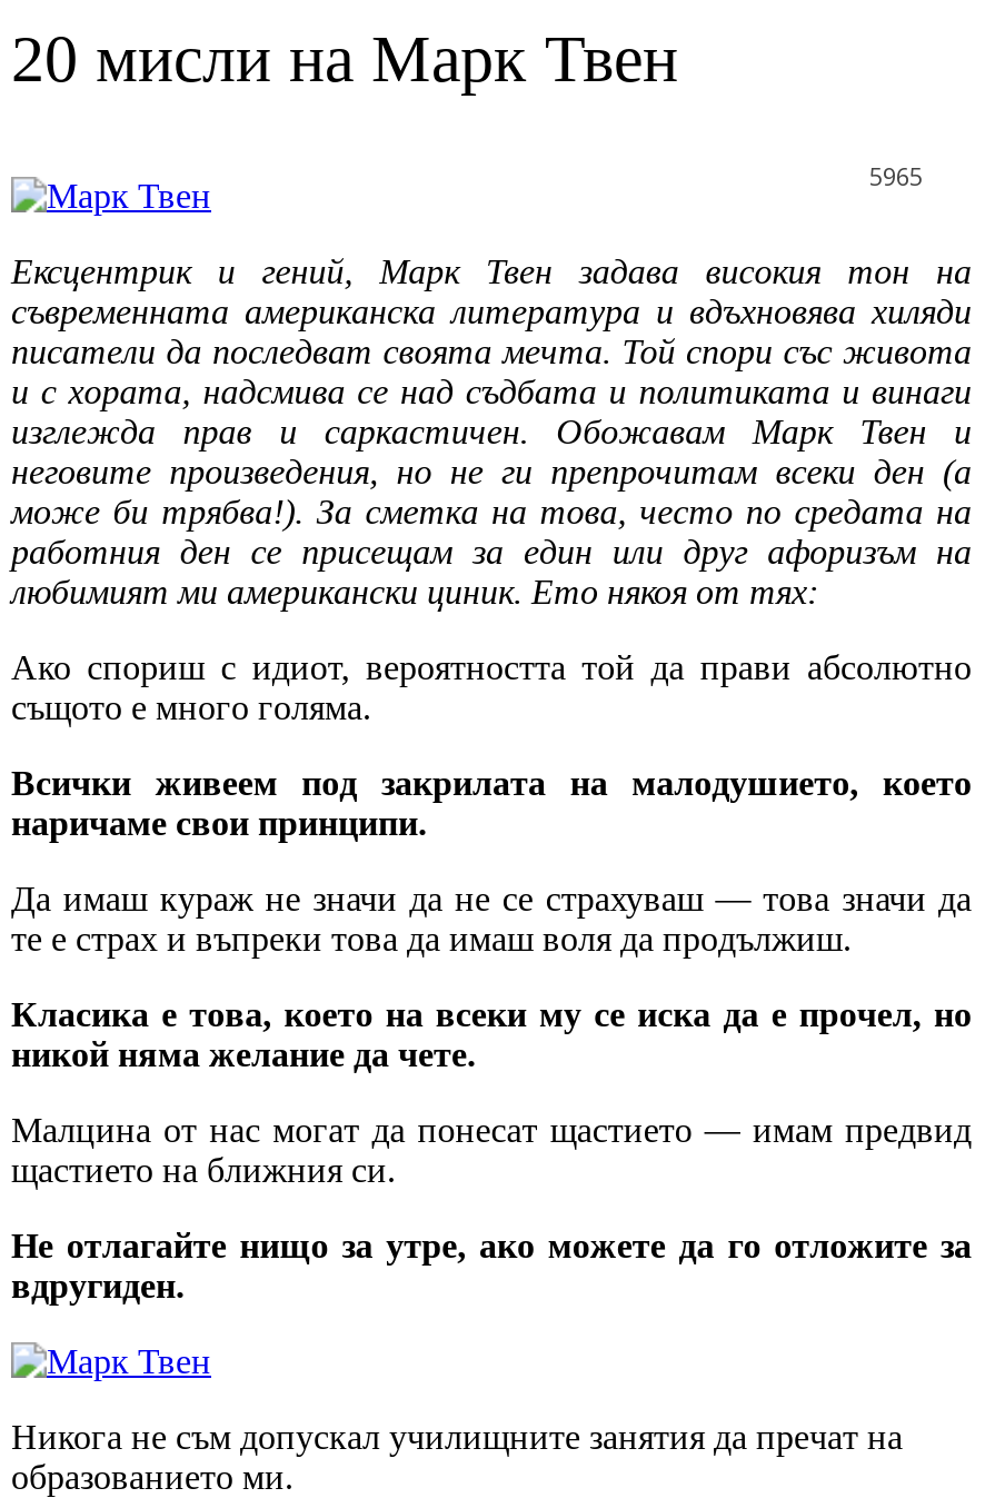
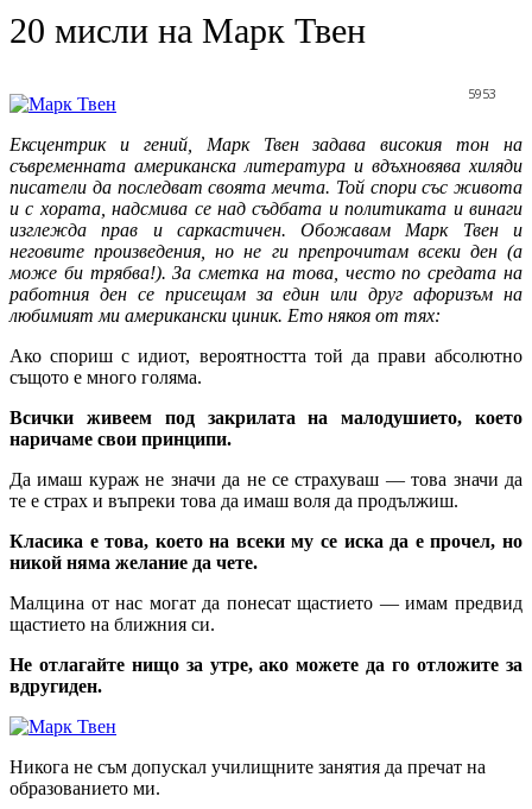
- 5965
+ 5953
